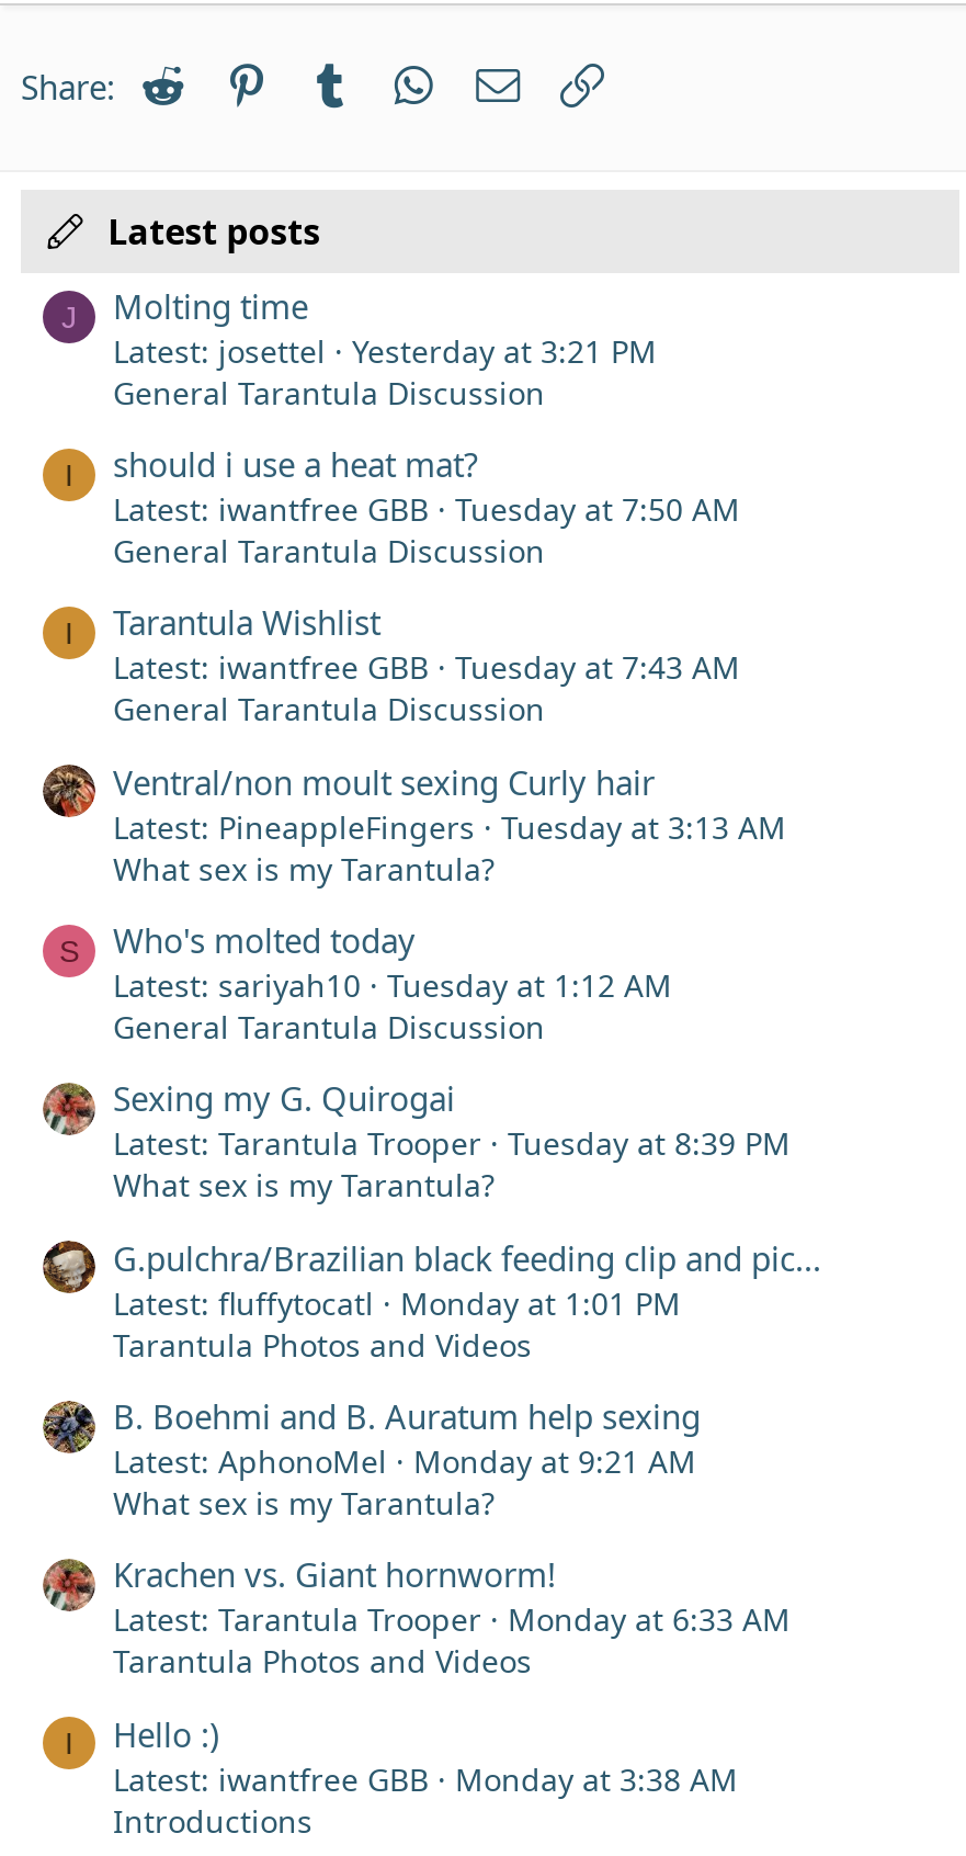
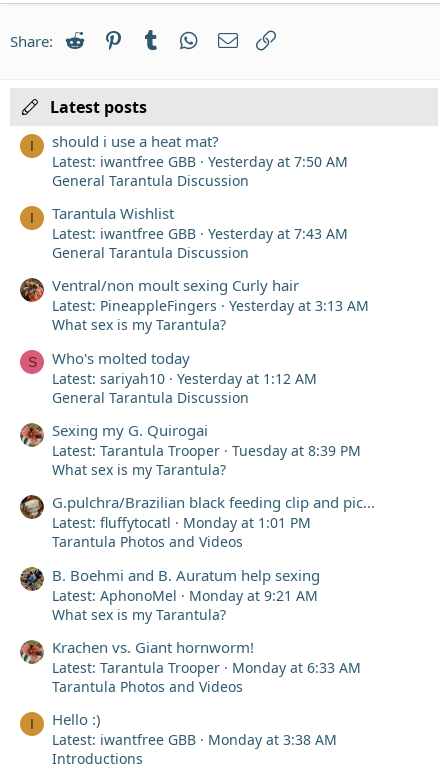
- J
- Molting time
- Latest: josettel
- Yesterday at 3:21 PM
- General Tarantula Discussion

- Tuesday at 7:50 AM
+ Yesterday at 7:50 AM

- Tuesday at 7:43 AM
+ Yesterday at 7:43 AM

- Tuesday at 3:13 AM
+ Yesterday at 3:13 AM

- Tuesday at 1:12 AM
+ Yesterday at 1:12 AM
